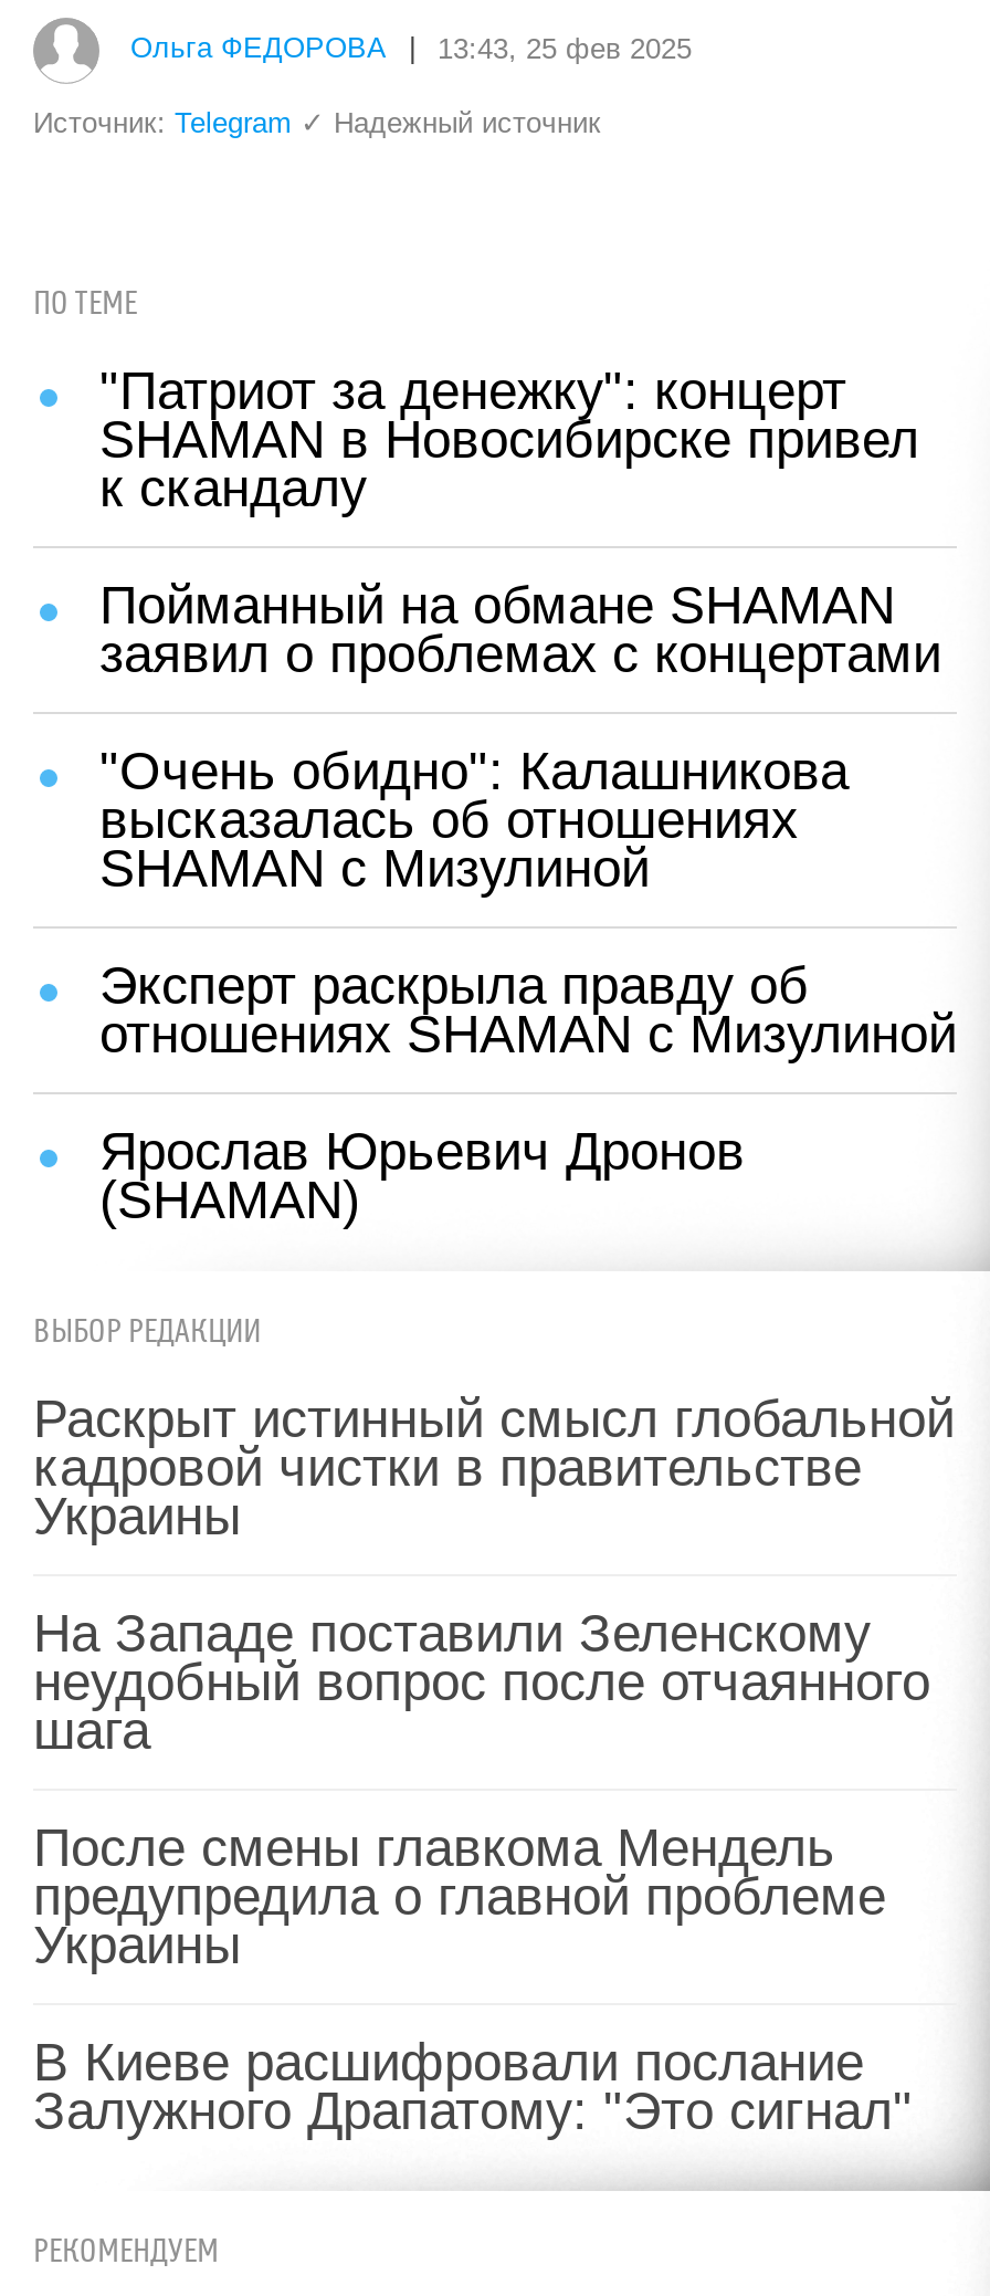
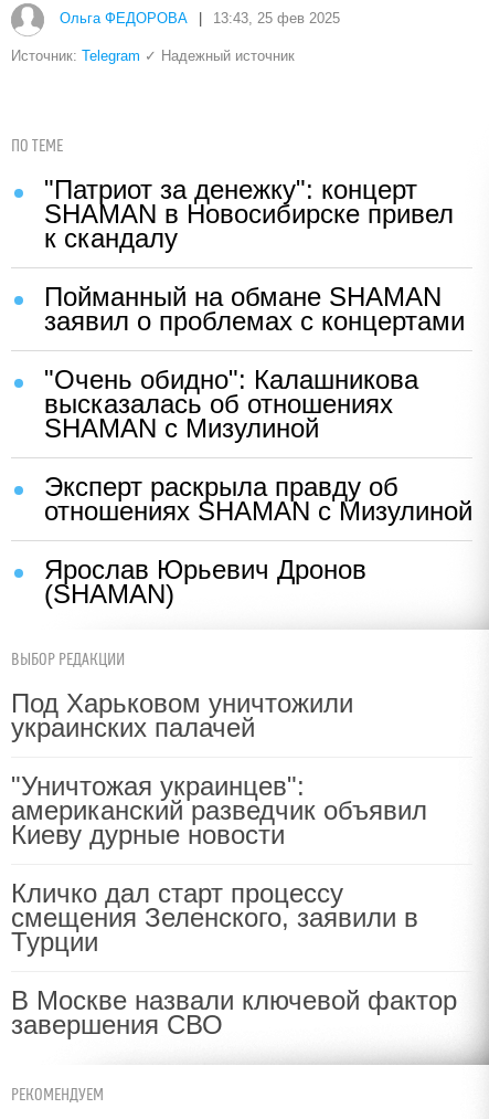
- Раскрыт истинный смысл глобальной
- кадровой чистки в правительстве
- Украины
+ Под Харьковом уничтожили
+ украинских палачей

- На Западе поставили Зеленскому
- неудобный вопрос после отчаянного
- шага
+ "Уничтожая украинцев":
+ американский разведчик объявил
+ Киеву дурные новости

- После смены главкома Мендель
- предупредила о главной проблеме
- Украины
+ Кличко дал старт процессу
+ смещения Зеленского, заявили в
+ Турции

- В Киеве расшифровали послание
- Залужного Драпатому: "Это сигнал"
+ В Москве назвали ключевой фактор
+ завершения СВО
